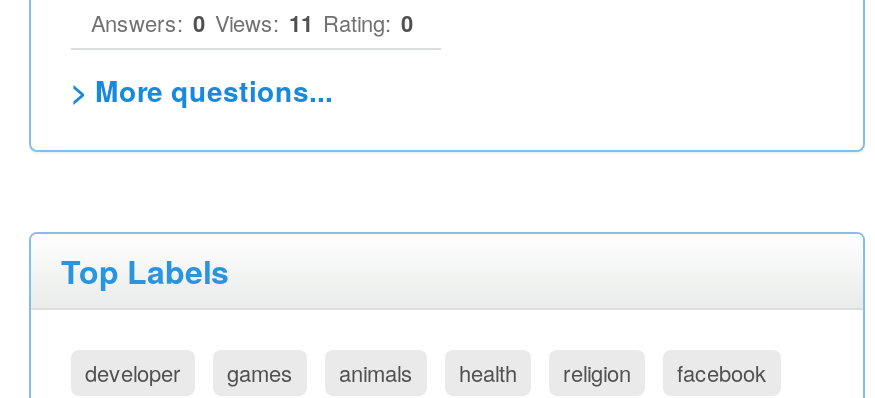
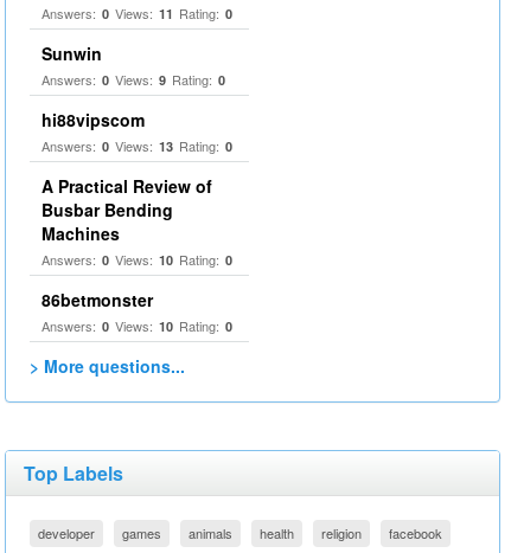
+ Sunwin
+ Answers: 0 Views: 9 Rating: 0
+ hi88vipscom
+ Answers: 0 Views: 13 Rating: 0
+ A Practical Review of
+ Busbar Bending
+ Machines
+ Answers: 0 Views: 10 Rating: 0
+ 86betmonster
+ Answers: 0 Views: 10 Rating: 0
